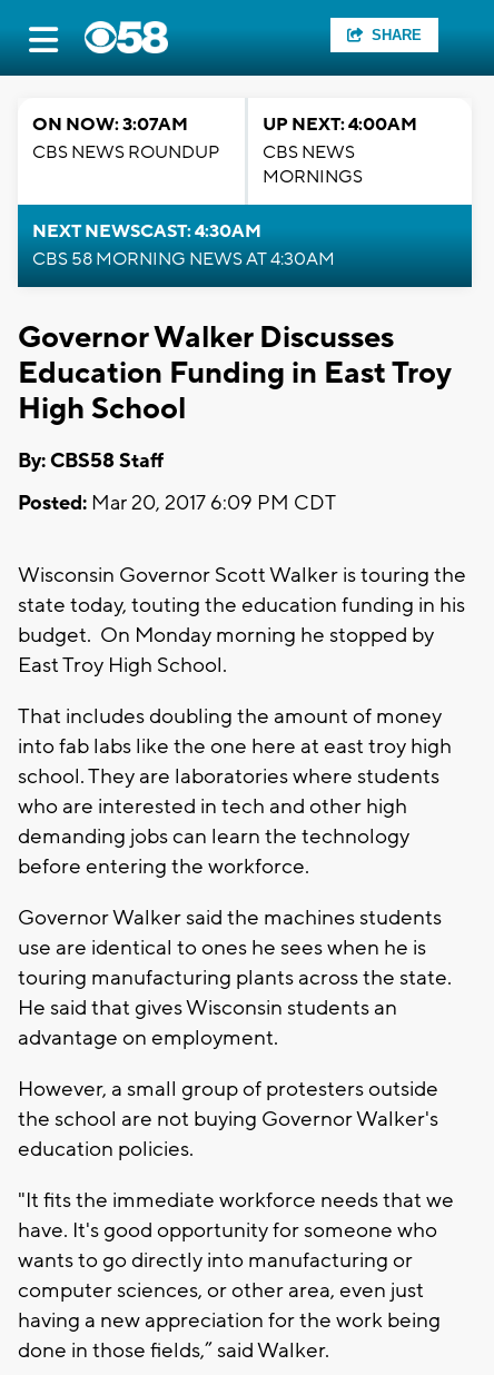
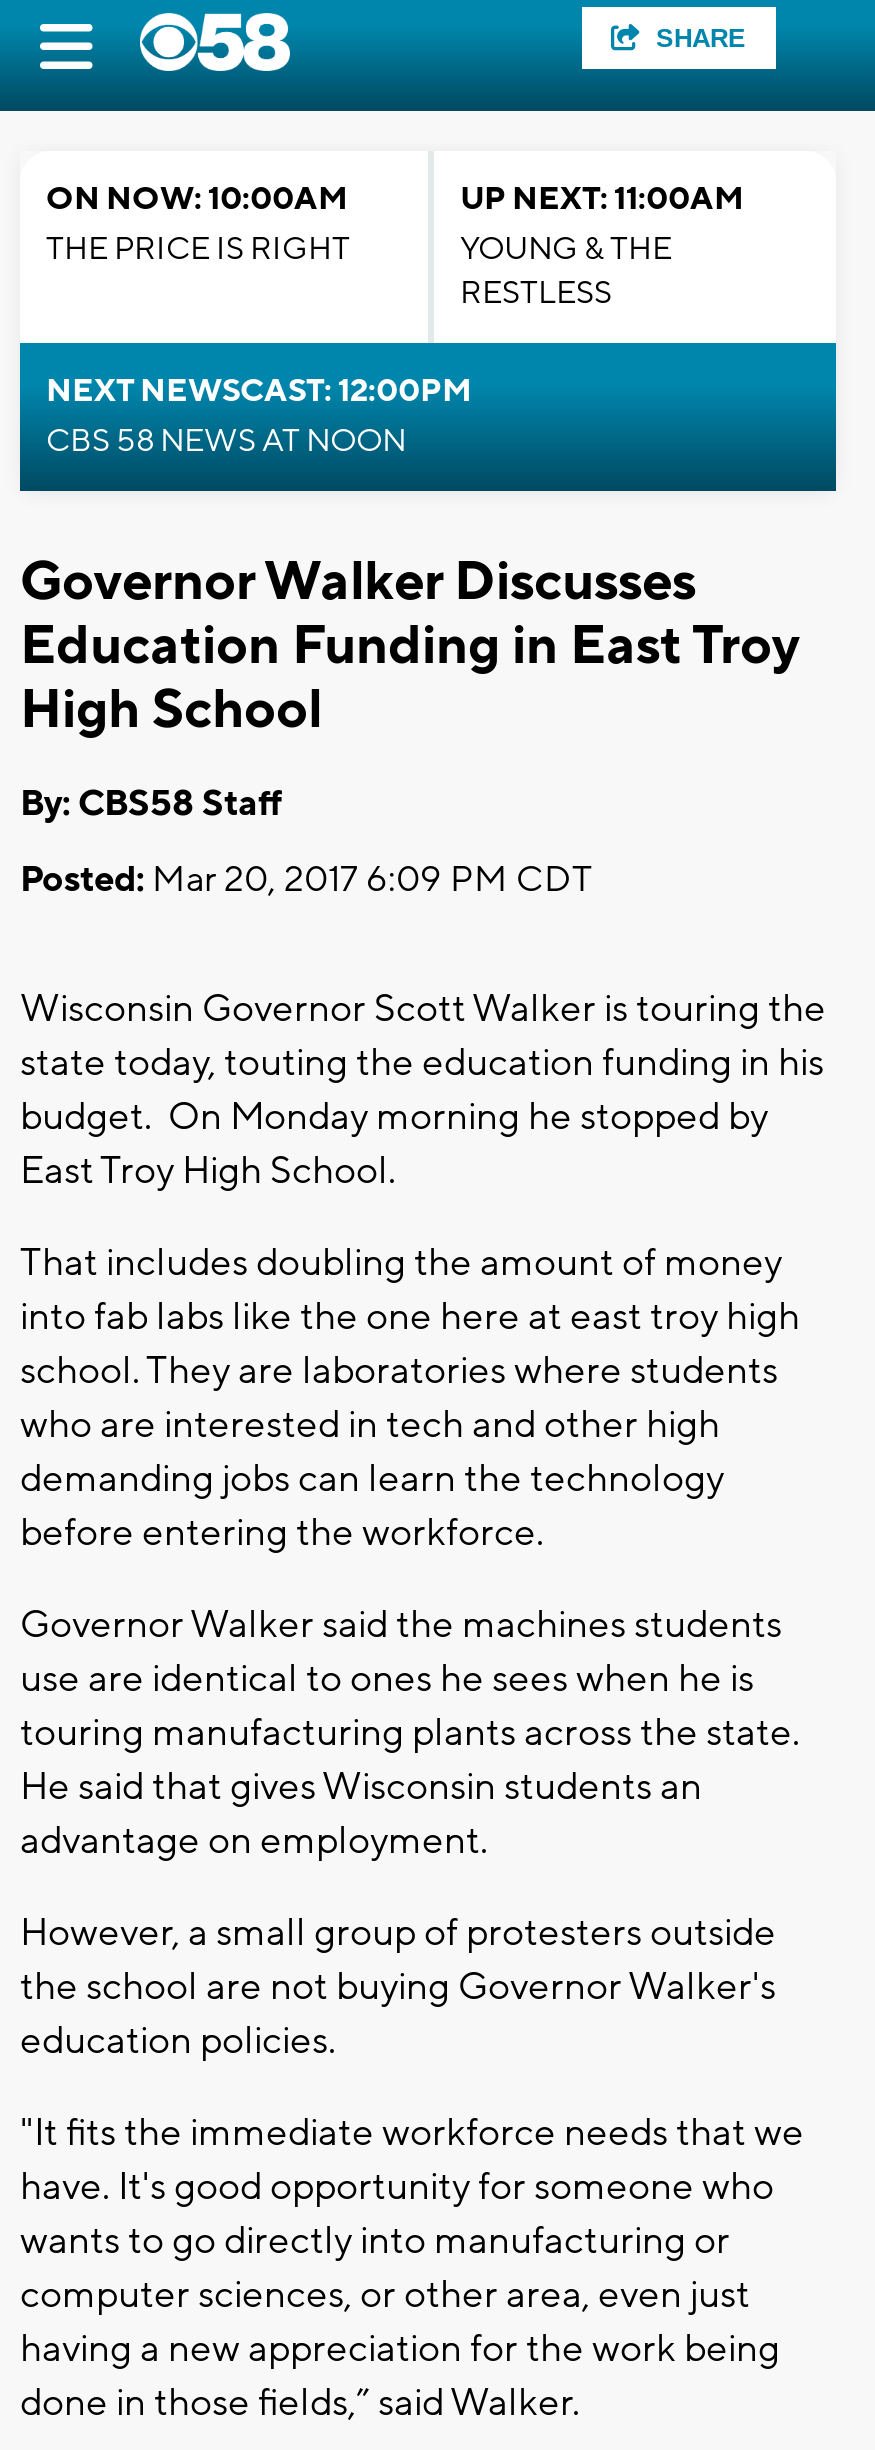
- ON NOW: 3:07AM
- CBS NEWS ROUNDUP
+ ON NOW: 10:00AM
+ THE PRICE IS RIGHT

- UP NEXT: 4:00AM
- CBS NEWS
- MORNINGS
+ UP NEXT: 11:00AM
+ YOUNG & THE
+ RESTLESS

- NEXT NEWSCAST: 4:30AM
- CBS 58 MORNING NEWS AT 4:30AM
+ NEXT NEWSCAST: 12:00PM
+ CBS 58 NEWS AT NOON
